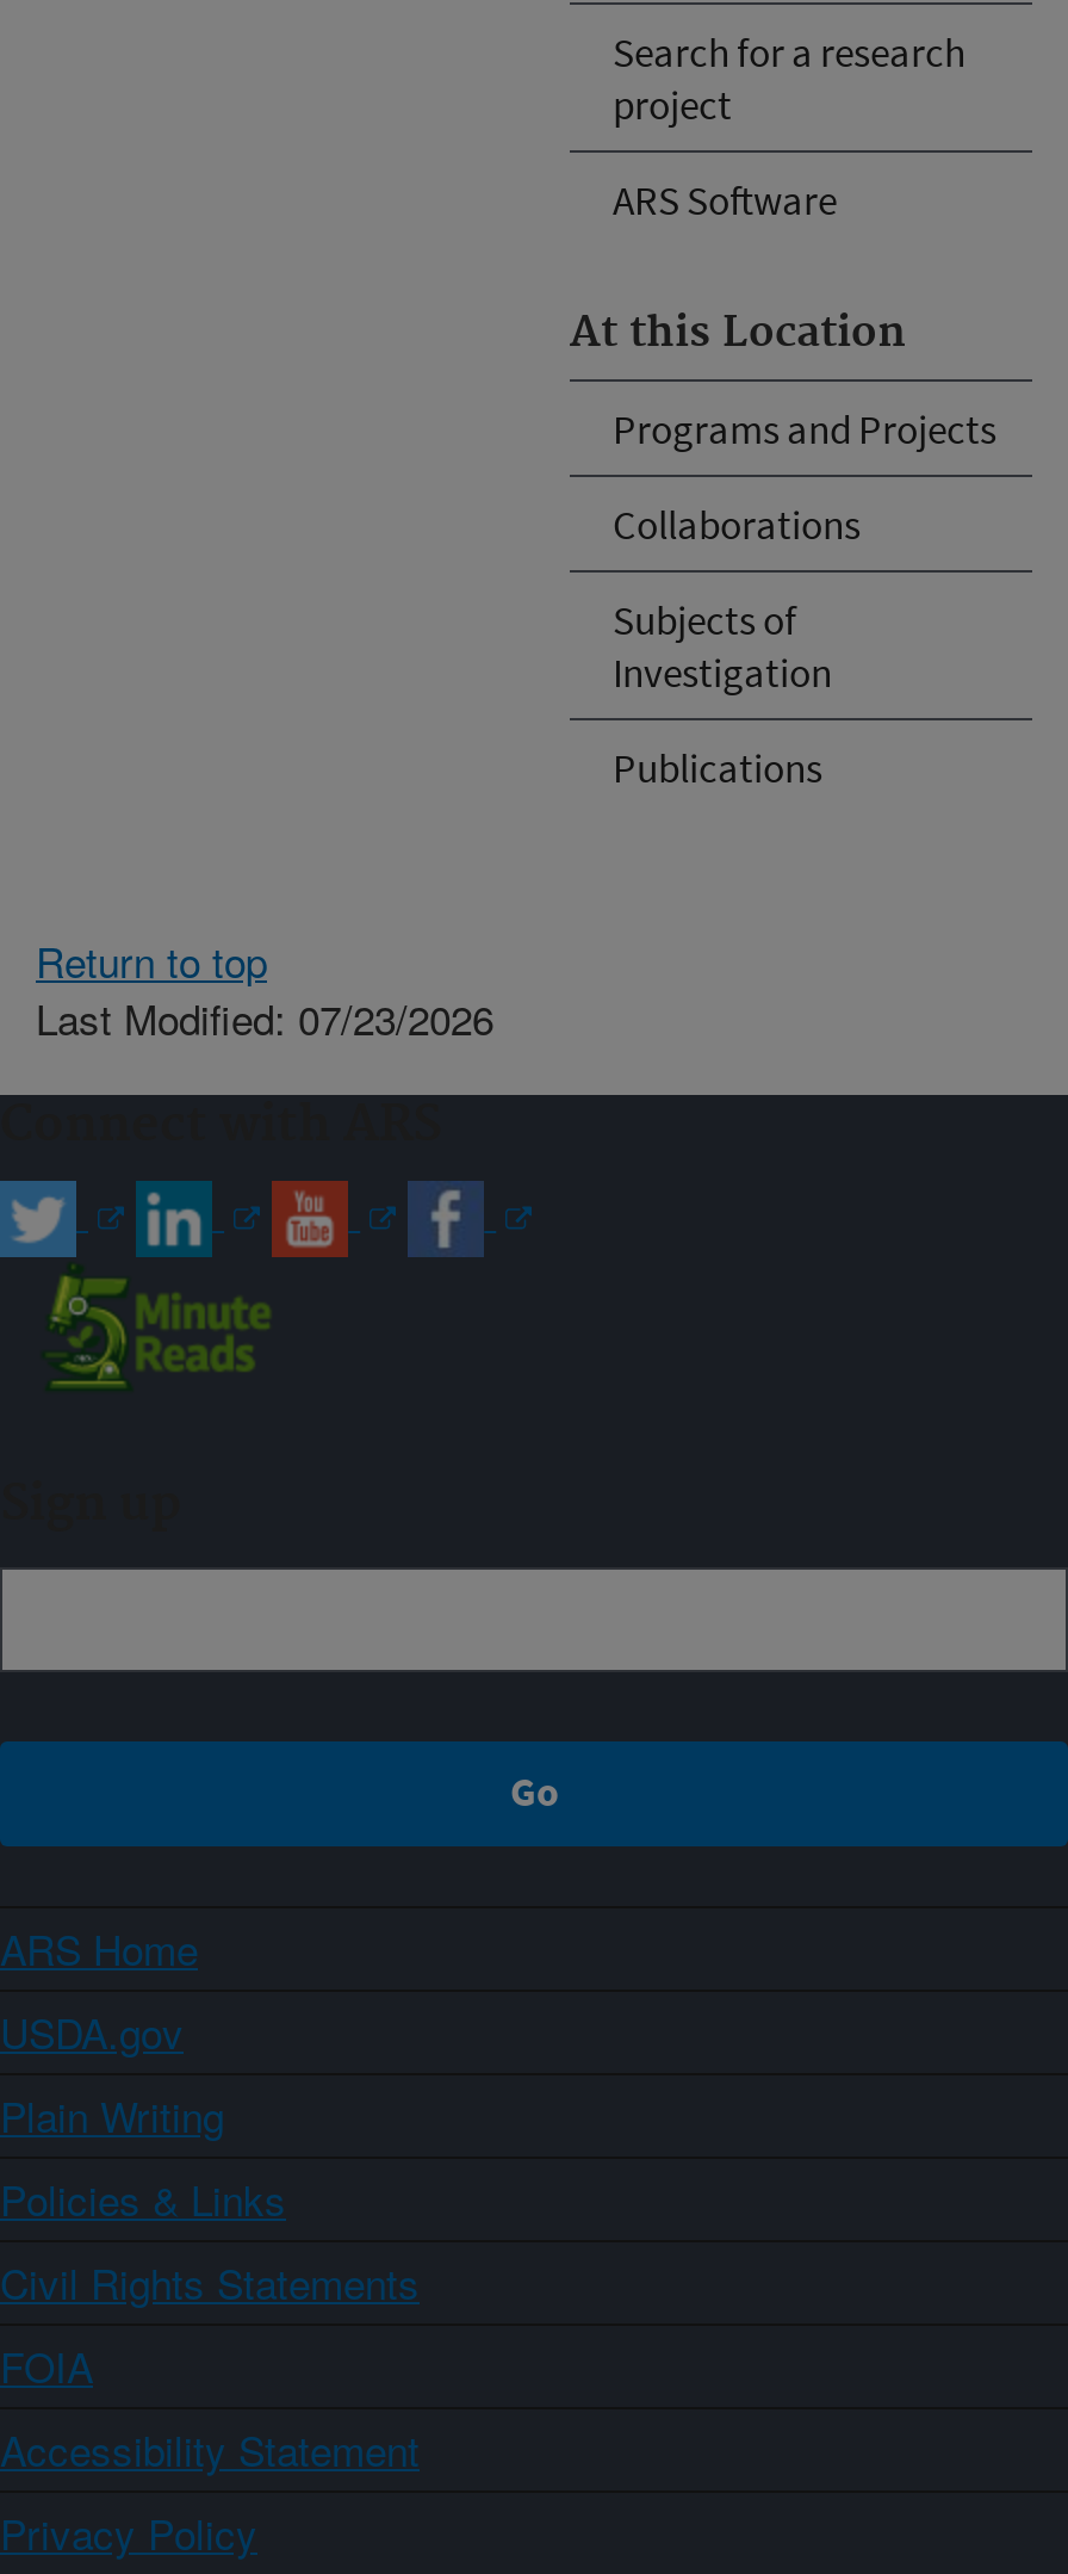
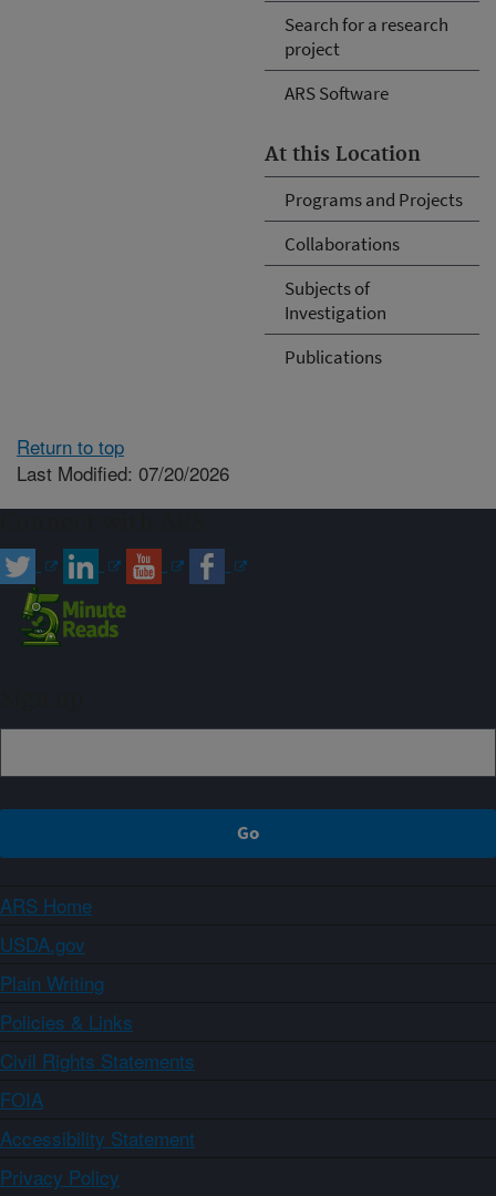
- Last Modified: 07/23/2026
+ Last Modified: 07/20/2026
